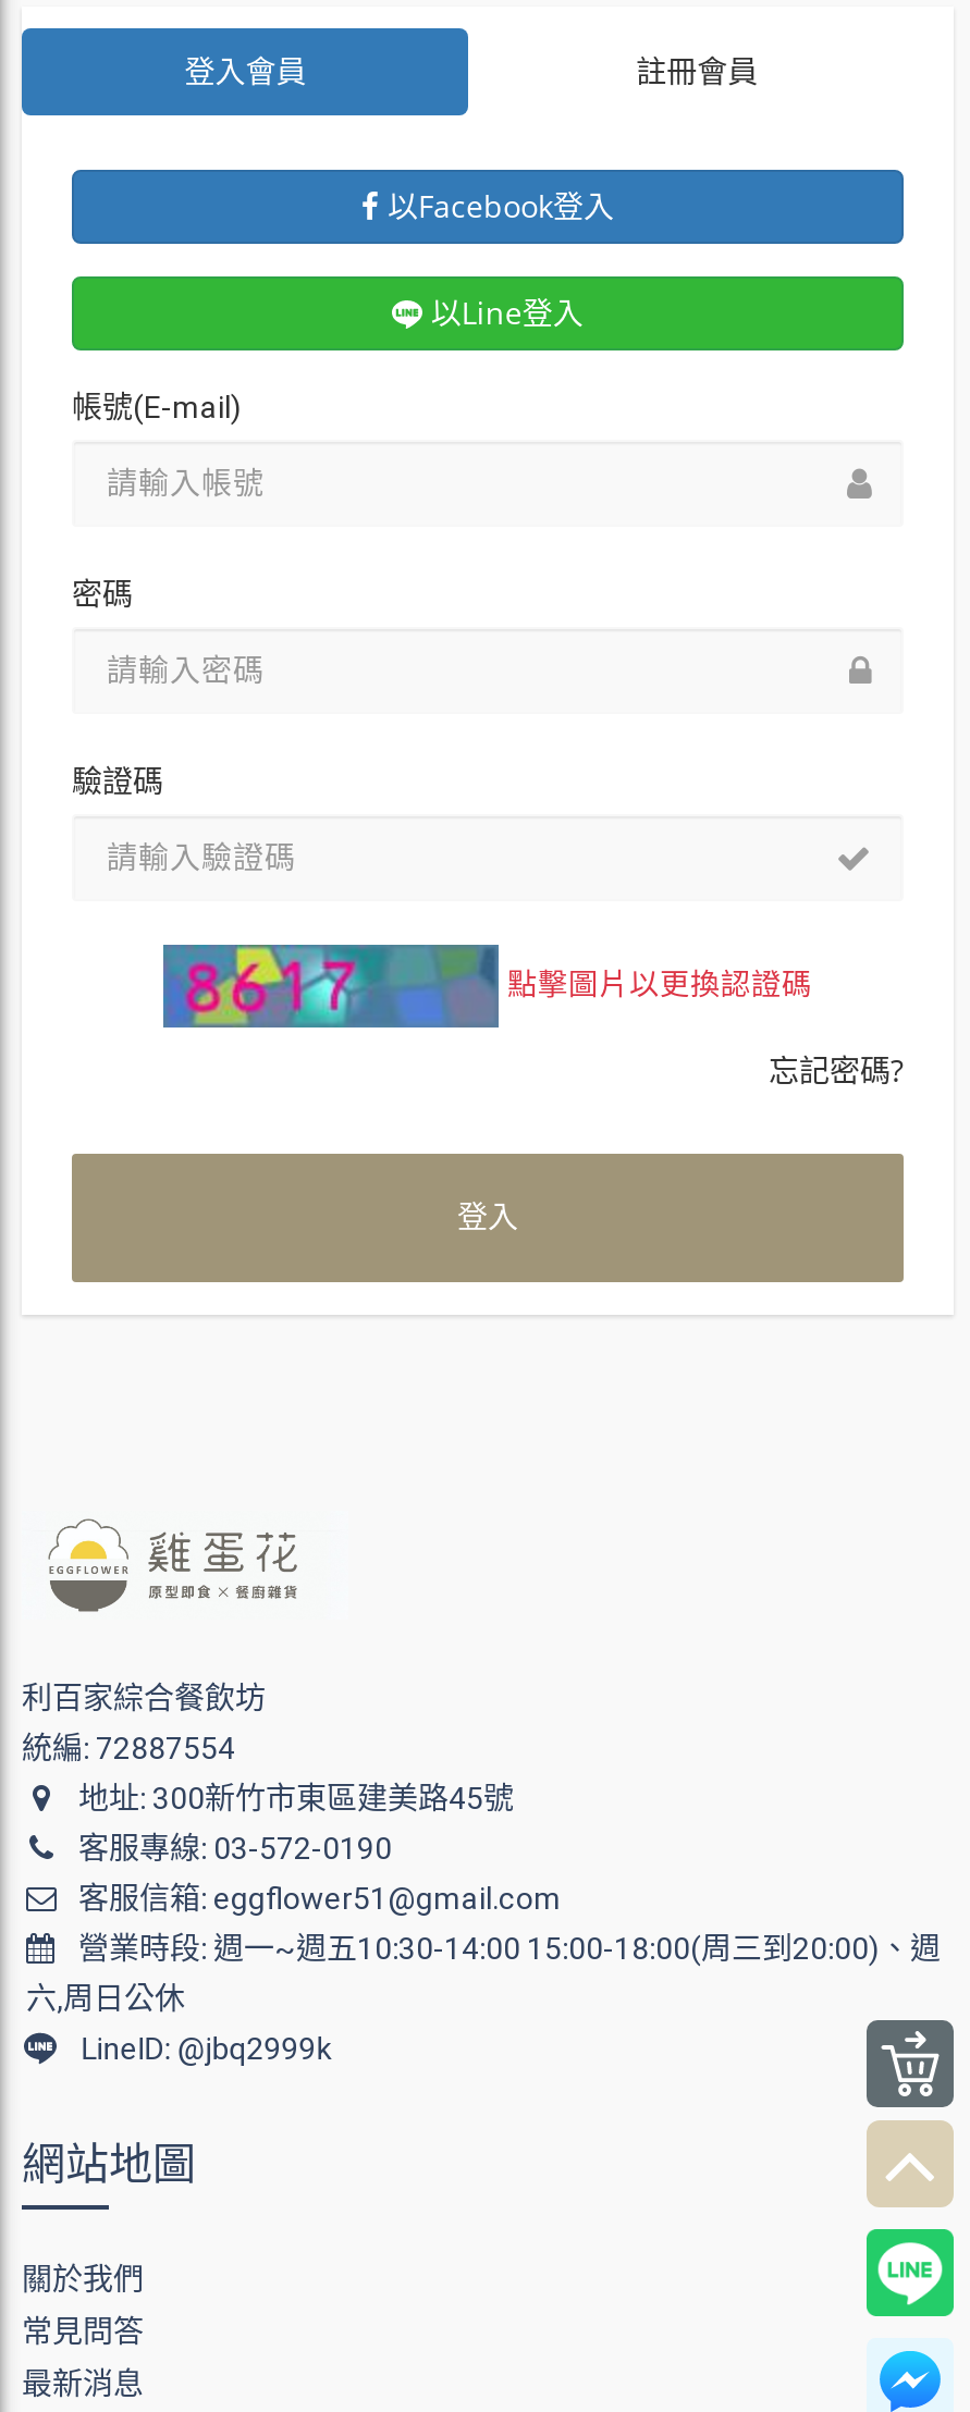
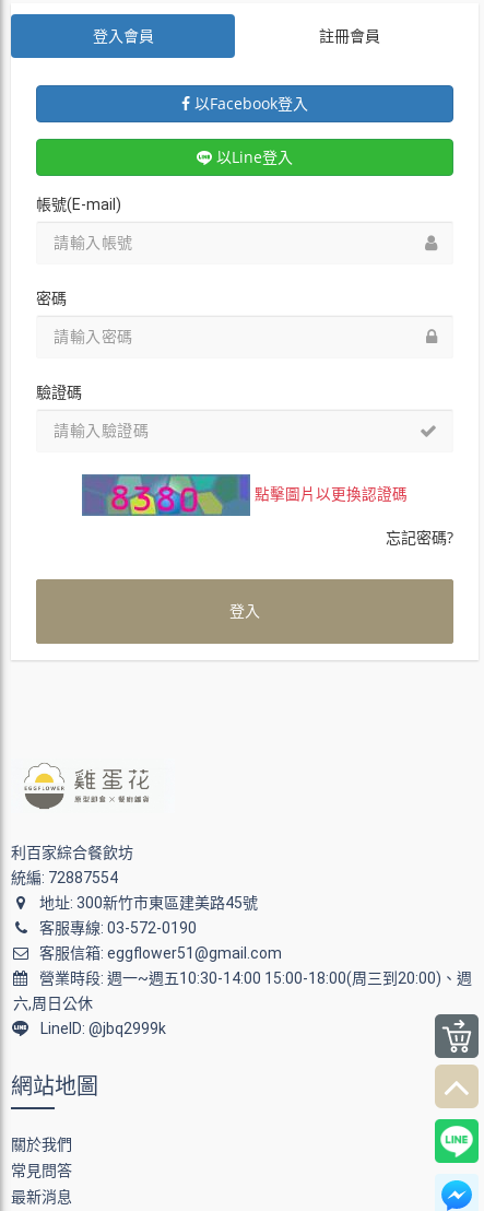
- [image]
+ [image]
